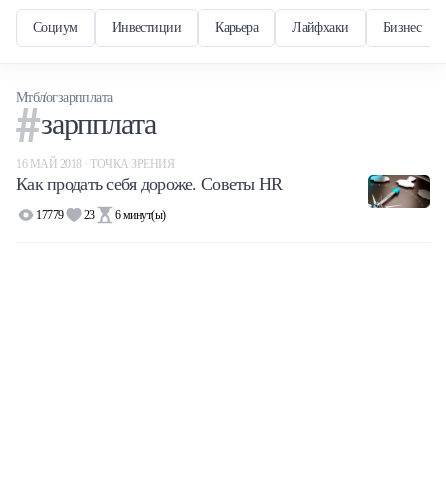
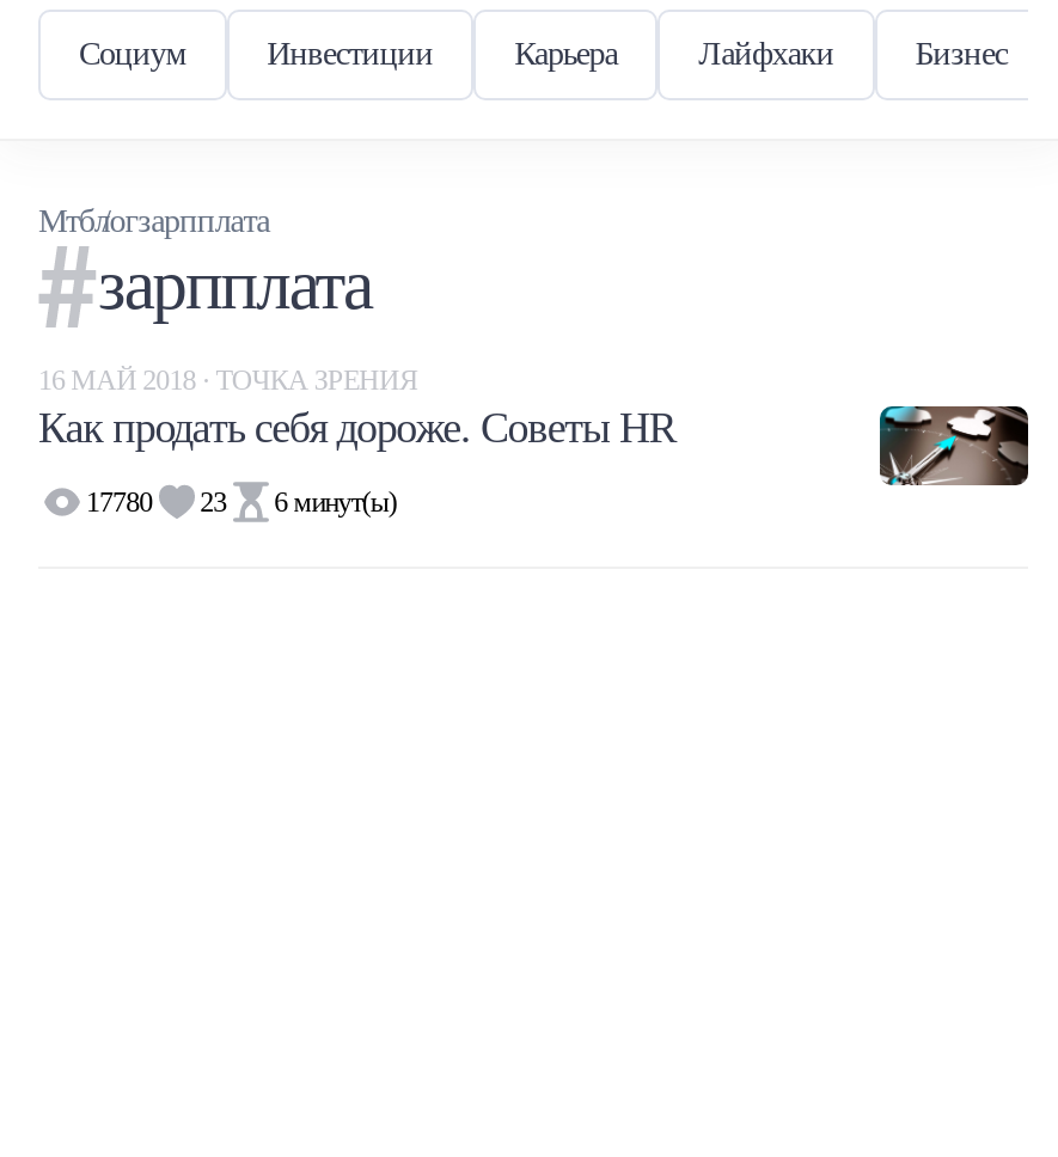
- 17779 23 6 минут(ы)
+ 17780 23 6 минут(ы)
